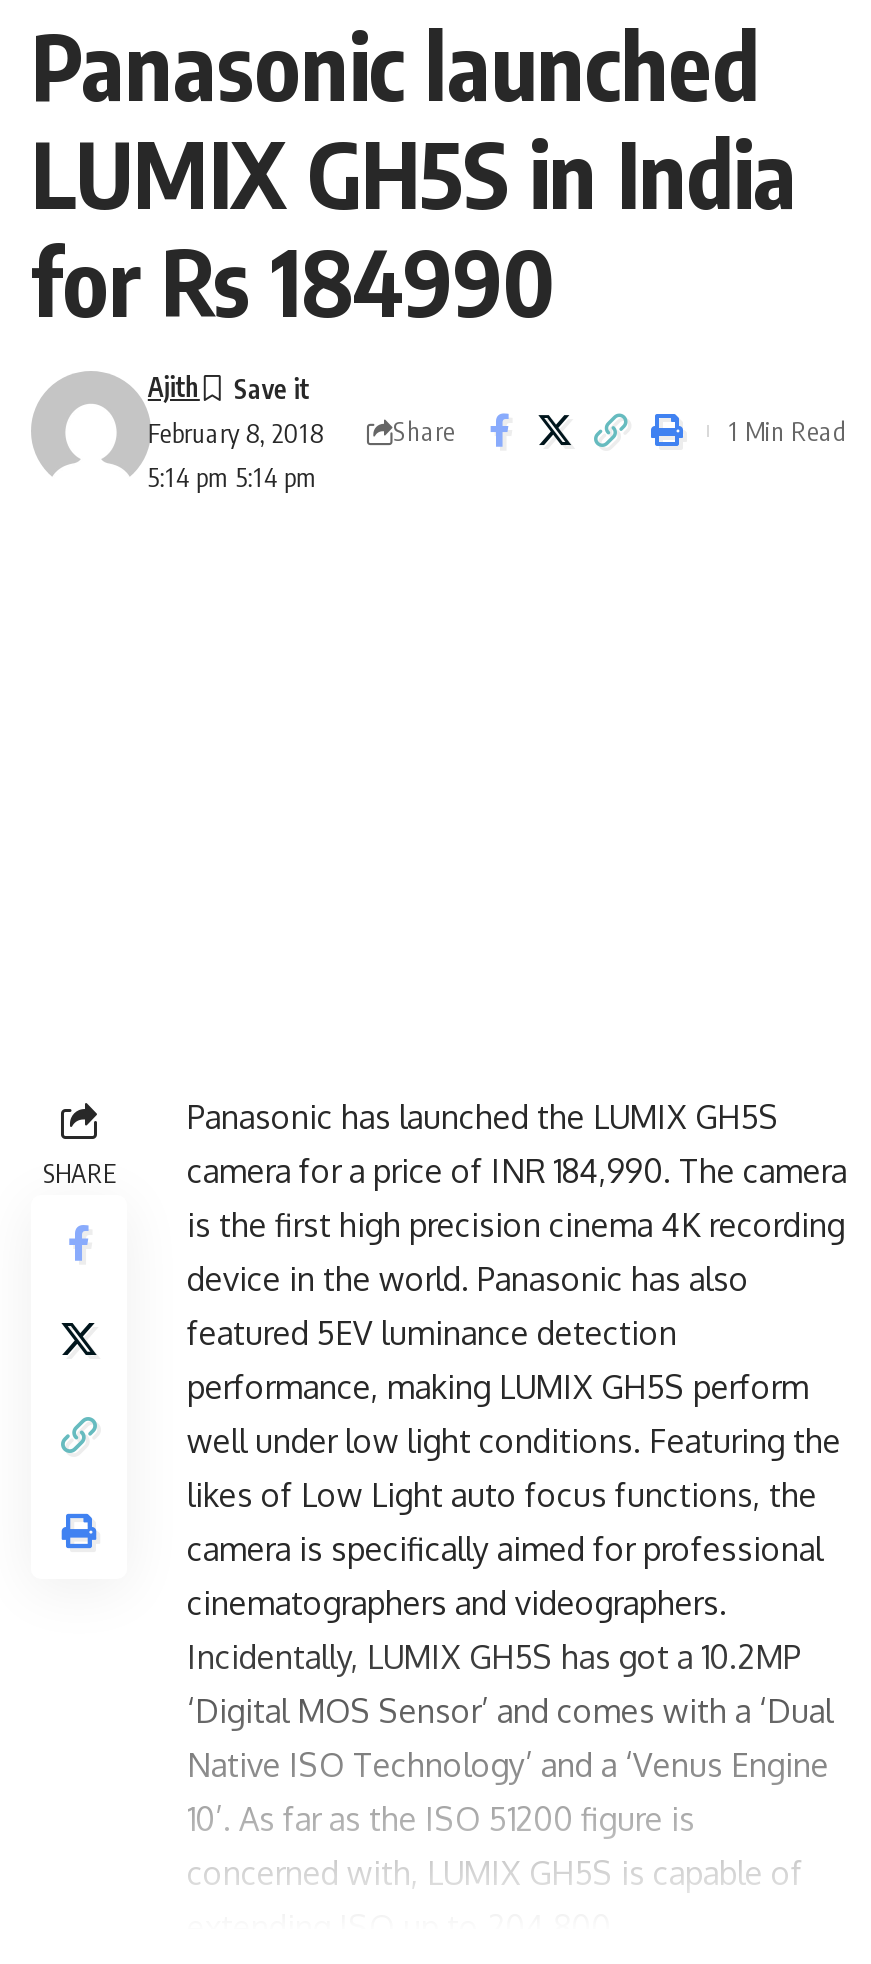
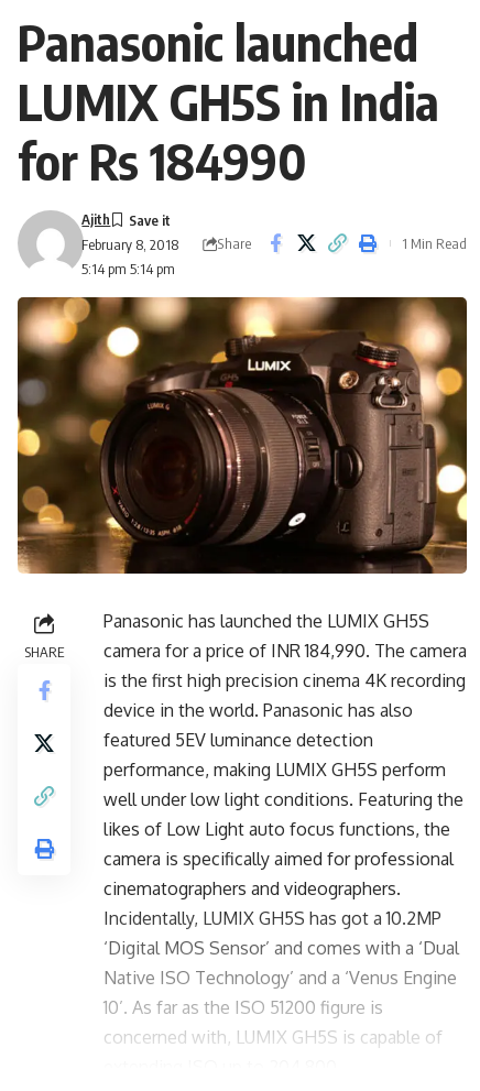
+ [image]
